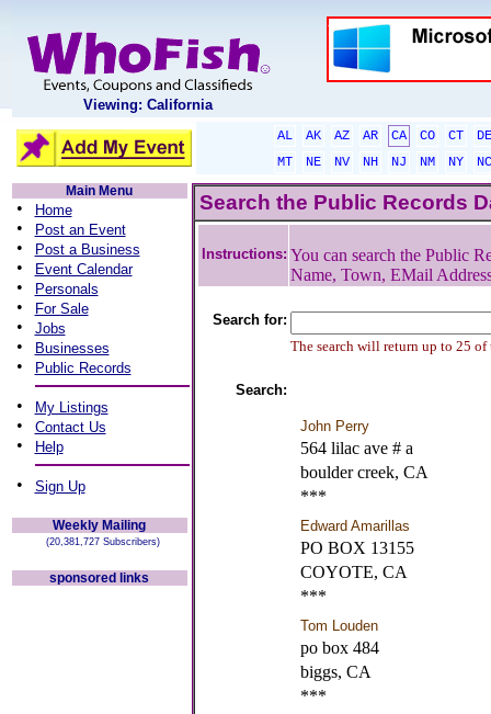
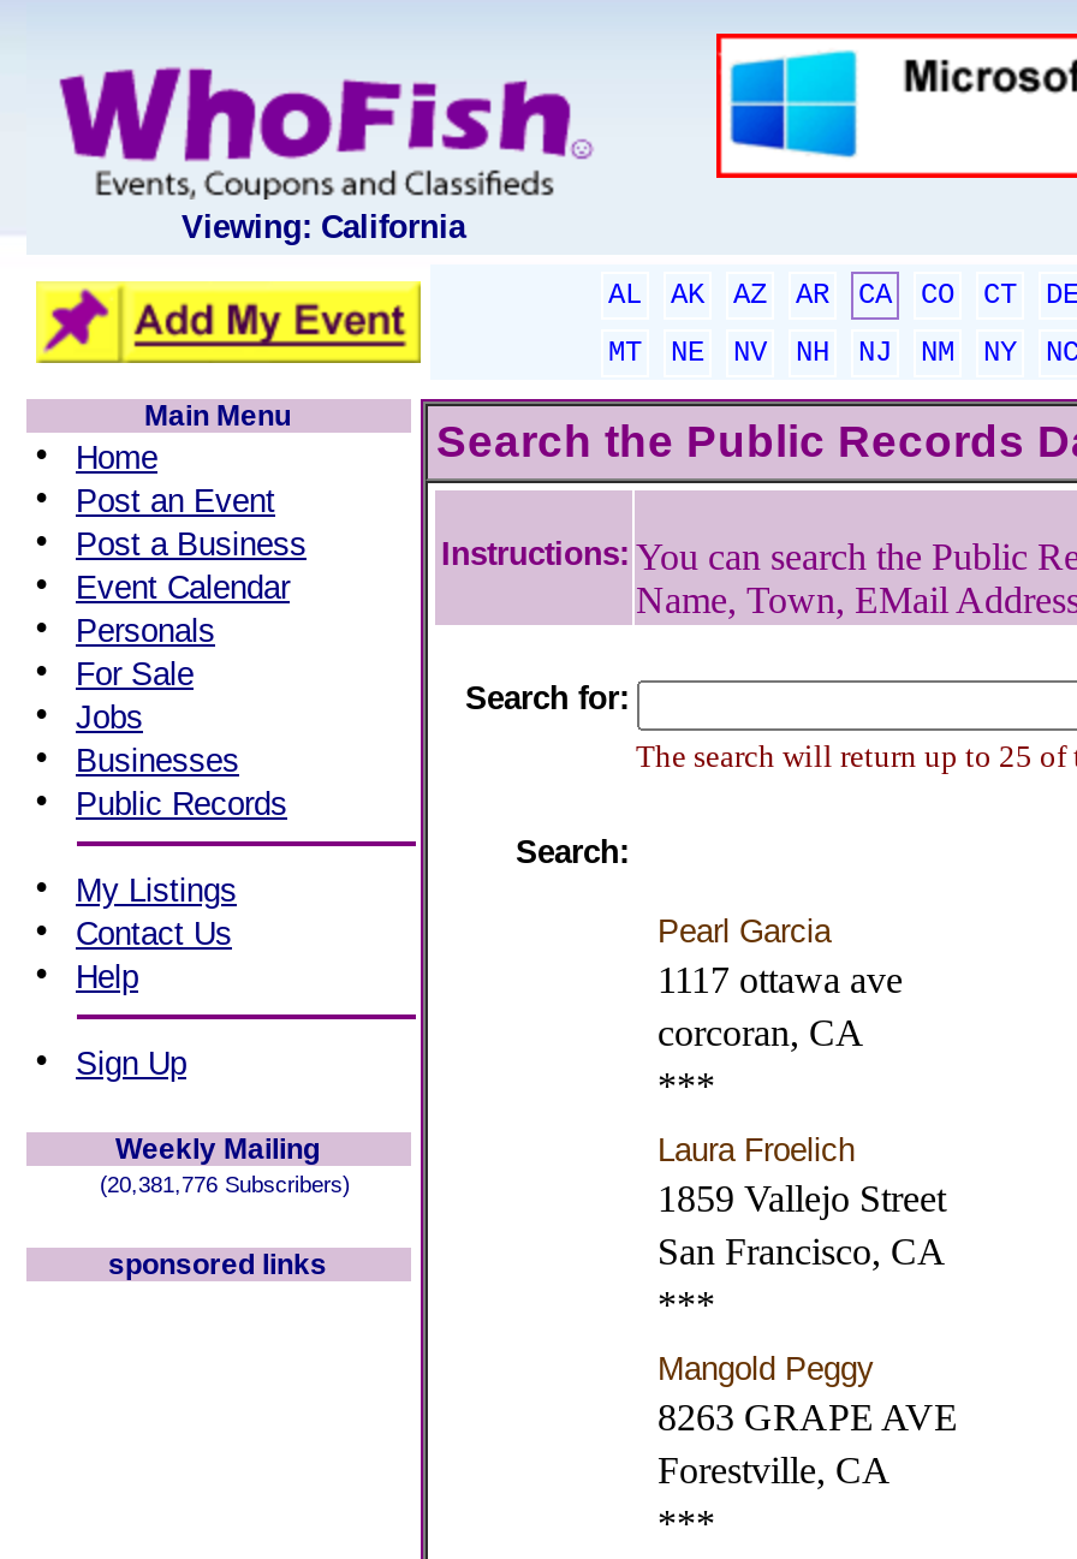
- John Perry
- 564 lilac ave # a
- boulder creek, CA
+ Pearl Garcia
+ 1117 ottawa ave
+ corcoran, CA

- Edward Amarillas
- PO BOX 13155
- COYOTE, CA
+ Laura Froelich
+ 1859 Vallejo Street
+ San Francisco, CA

- (20,381,727 Subscribers)
+ (20,381,776 Subscribers)

- Tom Louden
- po box 484
- biggs, CA
+ Mangold Peggy
+ 8263 GRAPE AVE
+ Forestville, CA
